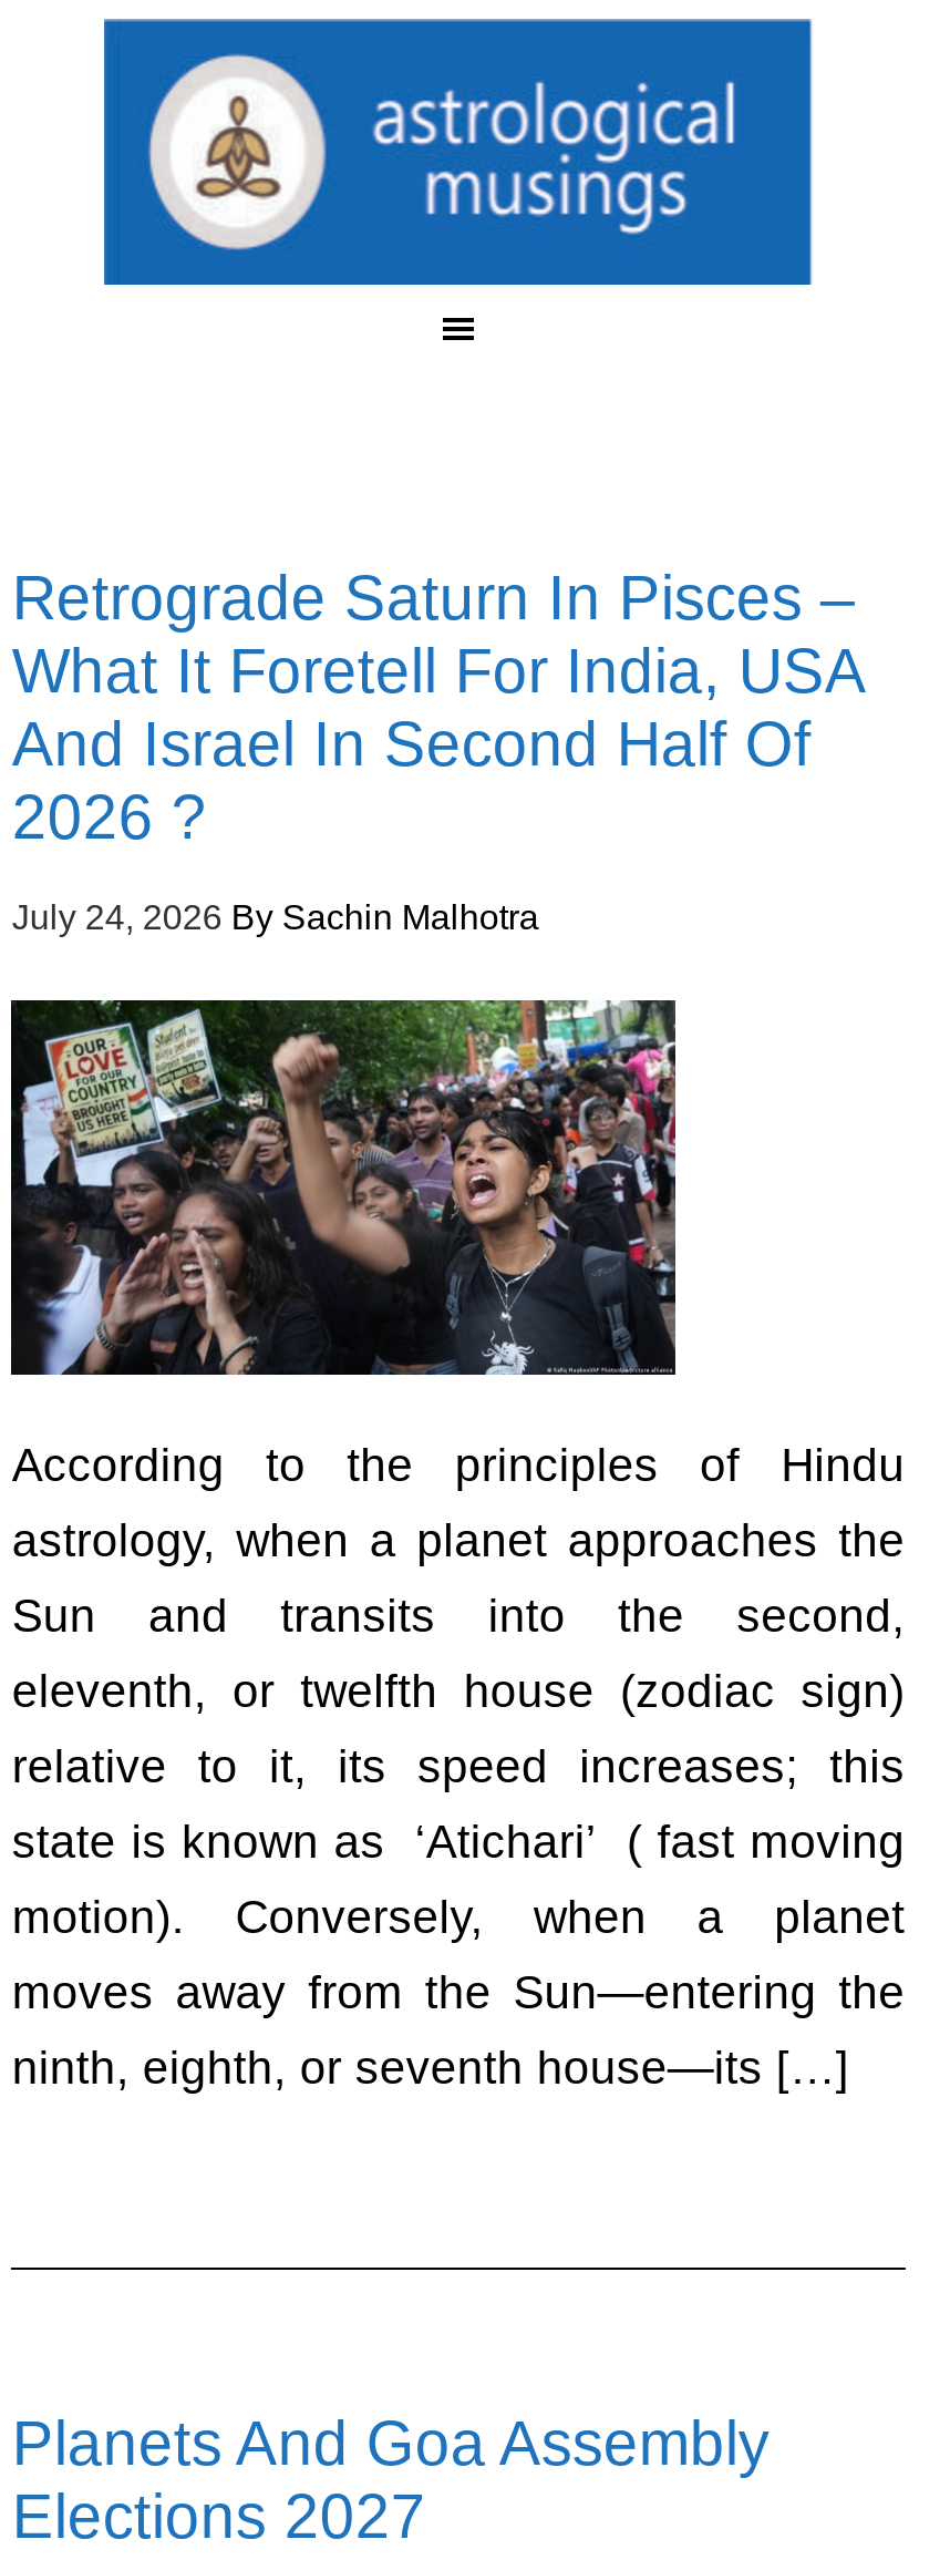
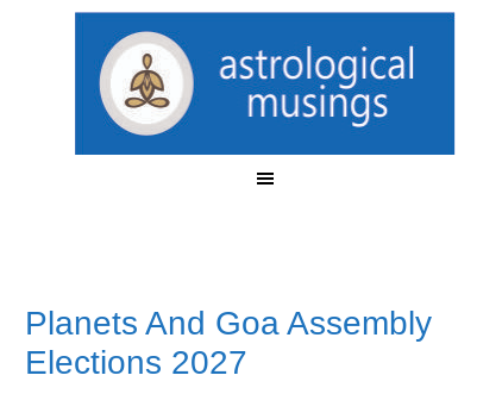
- Retrograde Saturn In Pisces –
- What It Foretell For India, USA
- And Israel In Second Half Of
- 2026 ?
- July 24, 2026 By Sachin Malhotra

- [image]
- According to the principles of Hindu
- astrology, when a planet approaches the
- Sun and transits into the second,
- eleventh, or twelfth house (zodiac sign)
- relative to it, its speed increases; this
- state is known as ‘Atichari’ ( fast moving
- motion). Conversely, when a planet
- moves away from the Sun—entering the
- ninth, eighth, or seventh house—its […]
